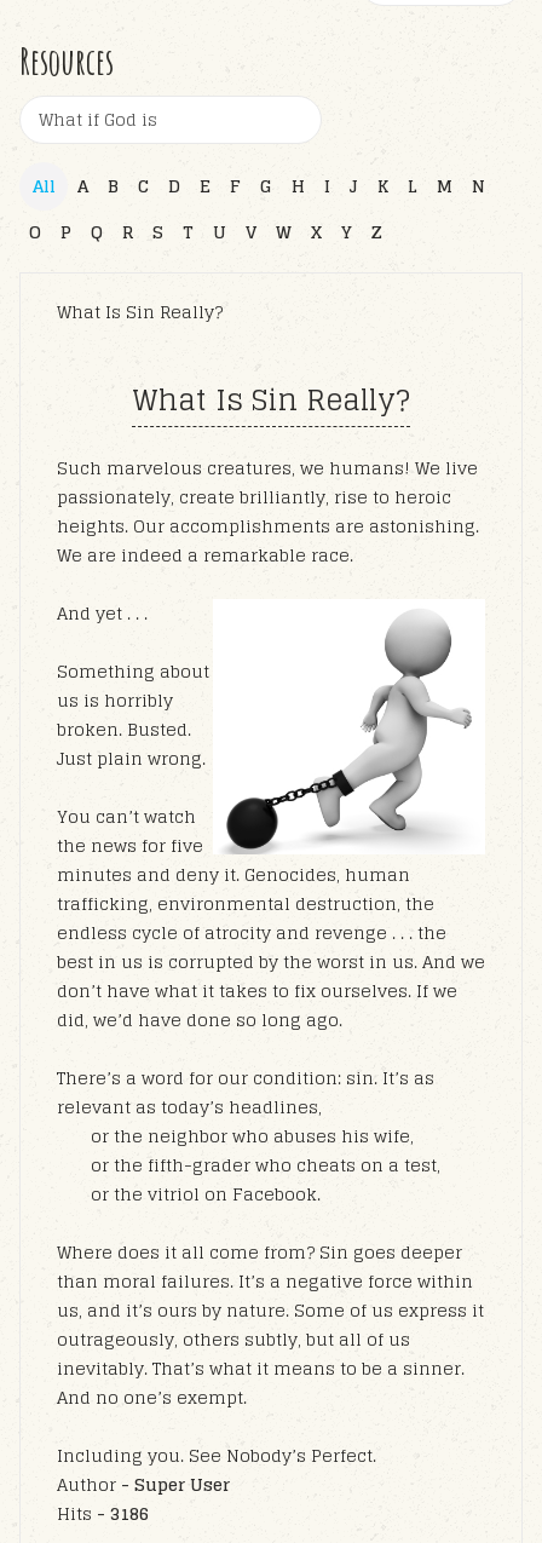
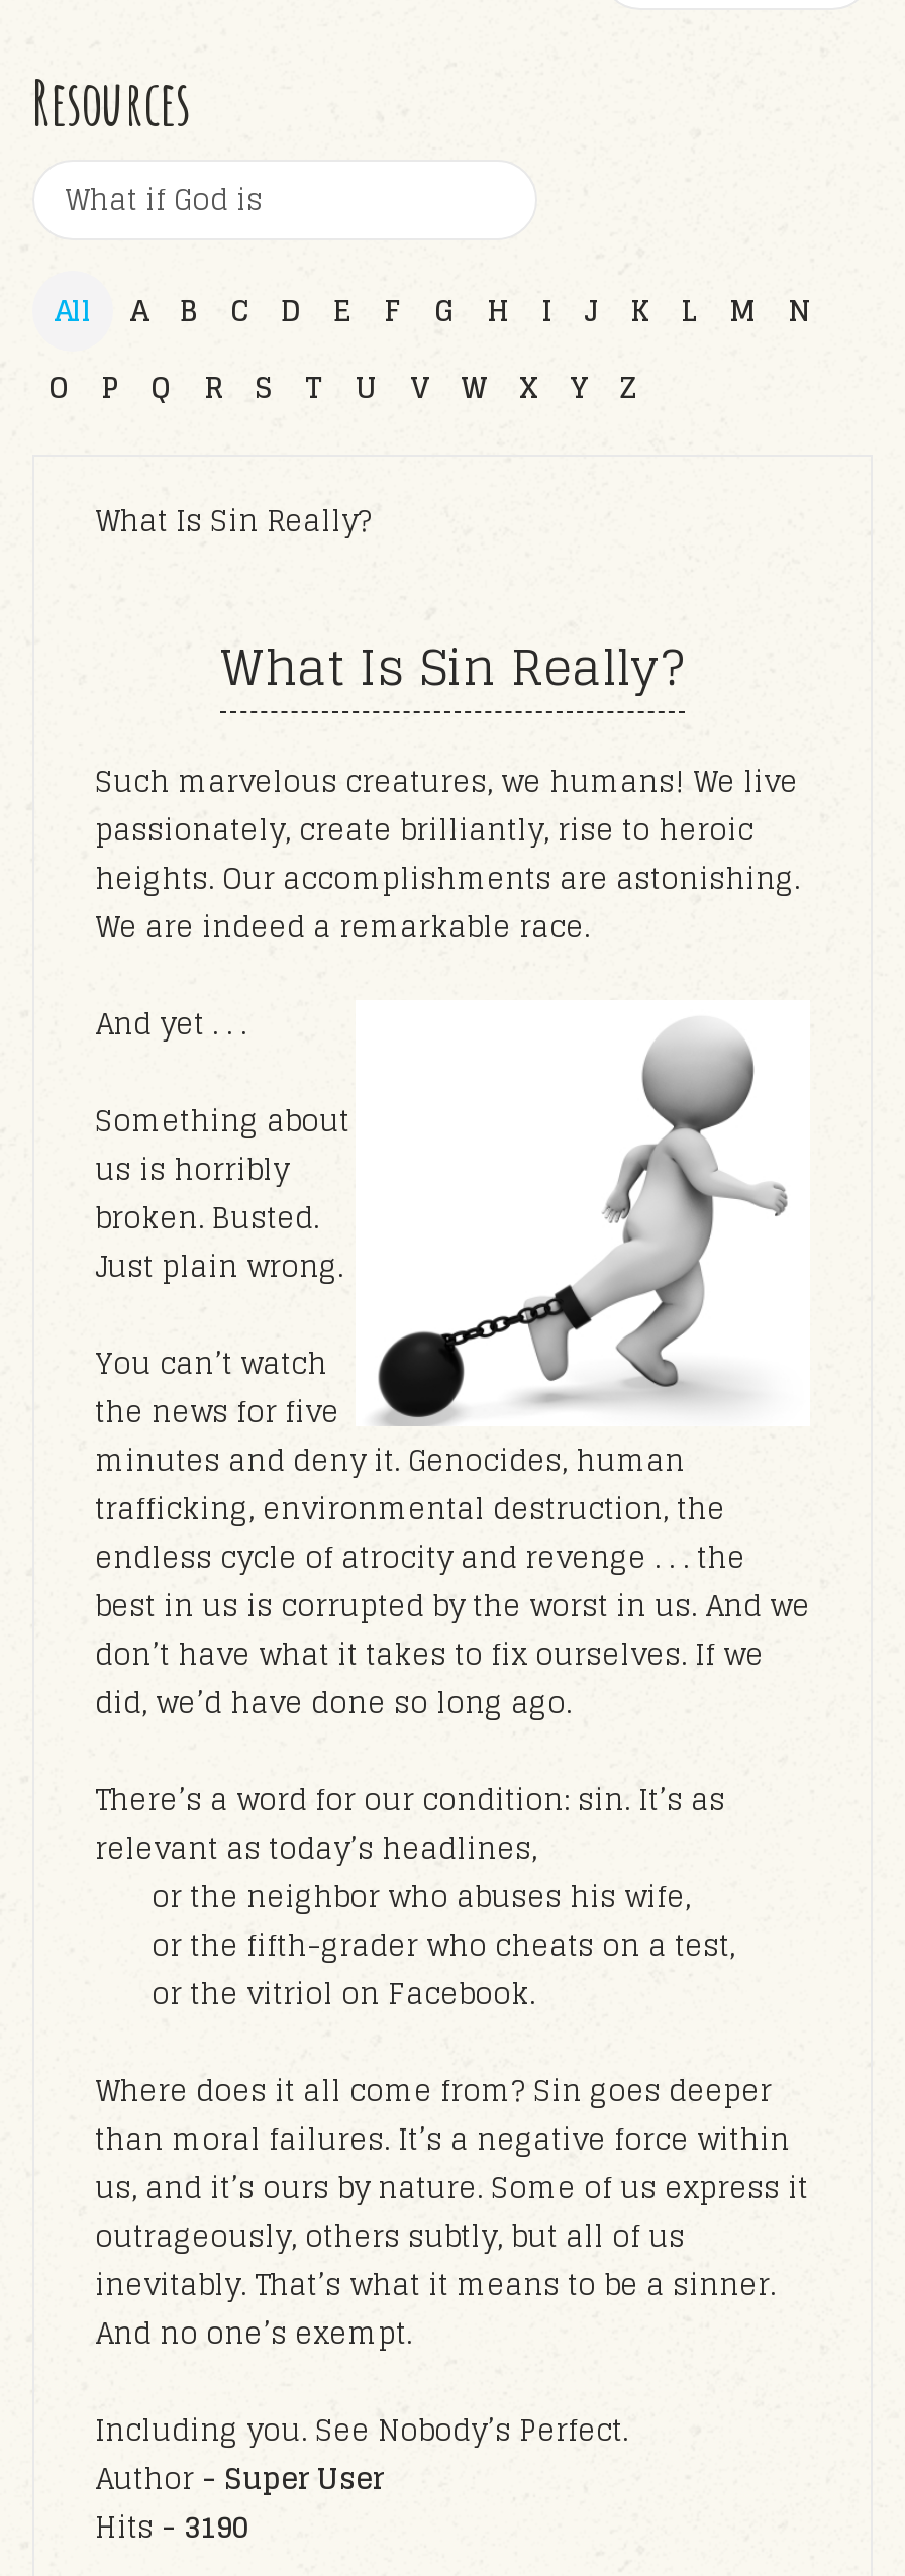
- Hits - 3186
+ Hits - 3190
